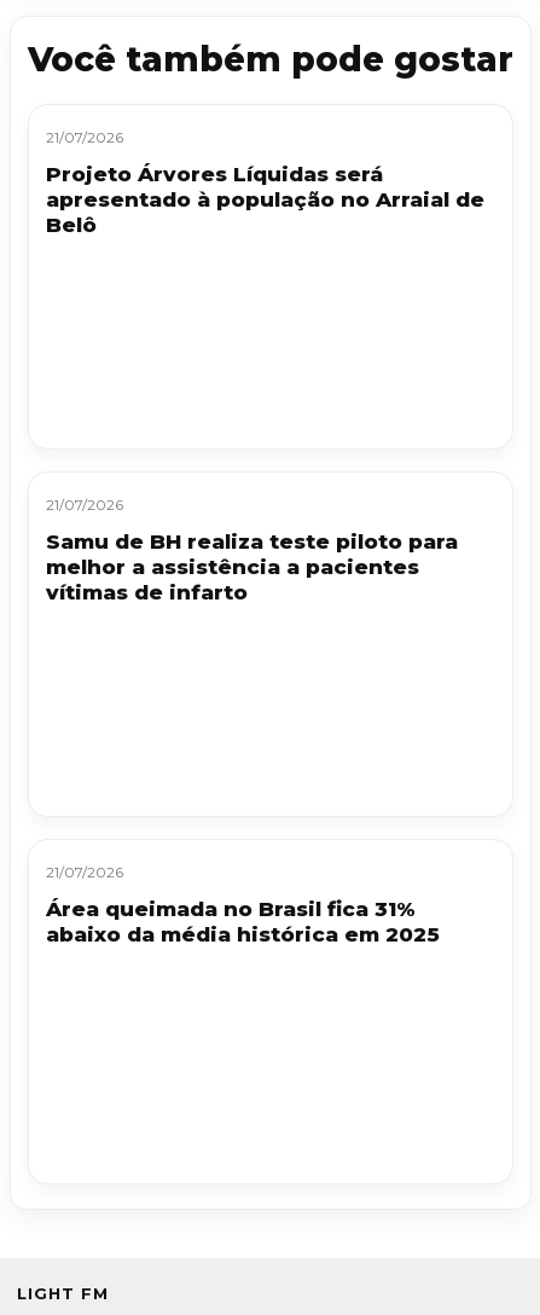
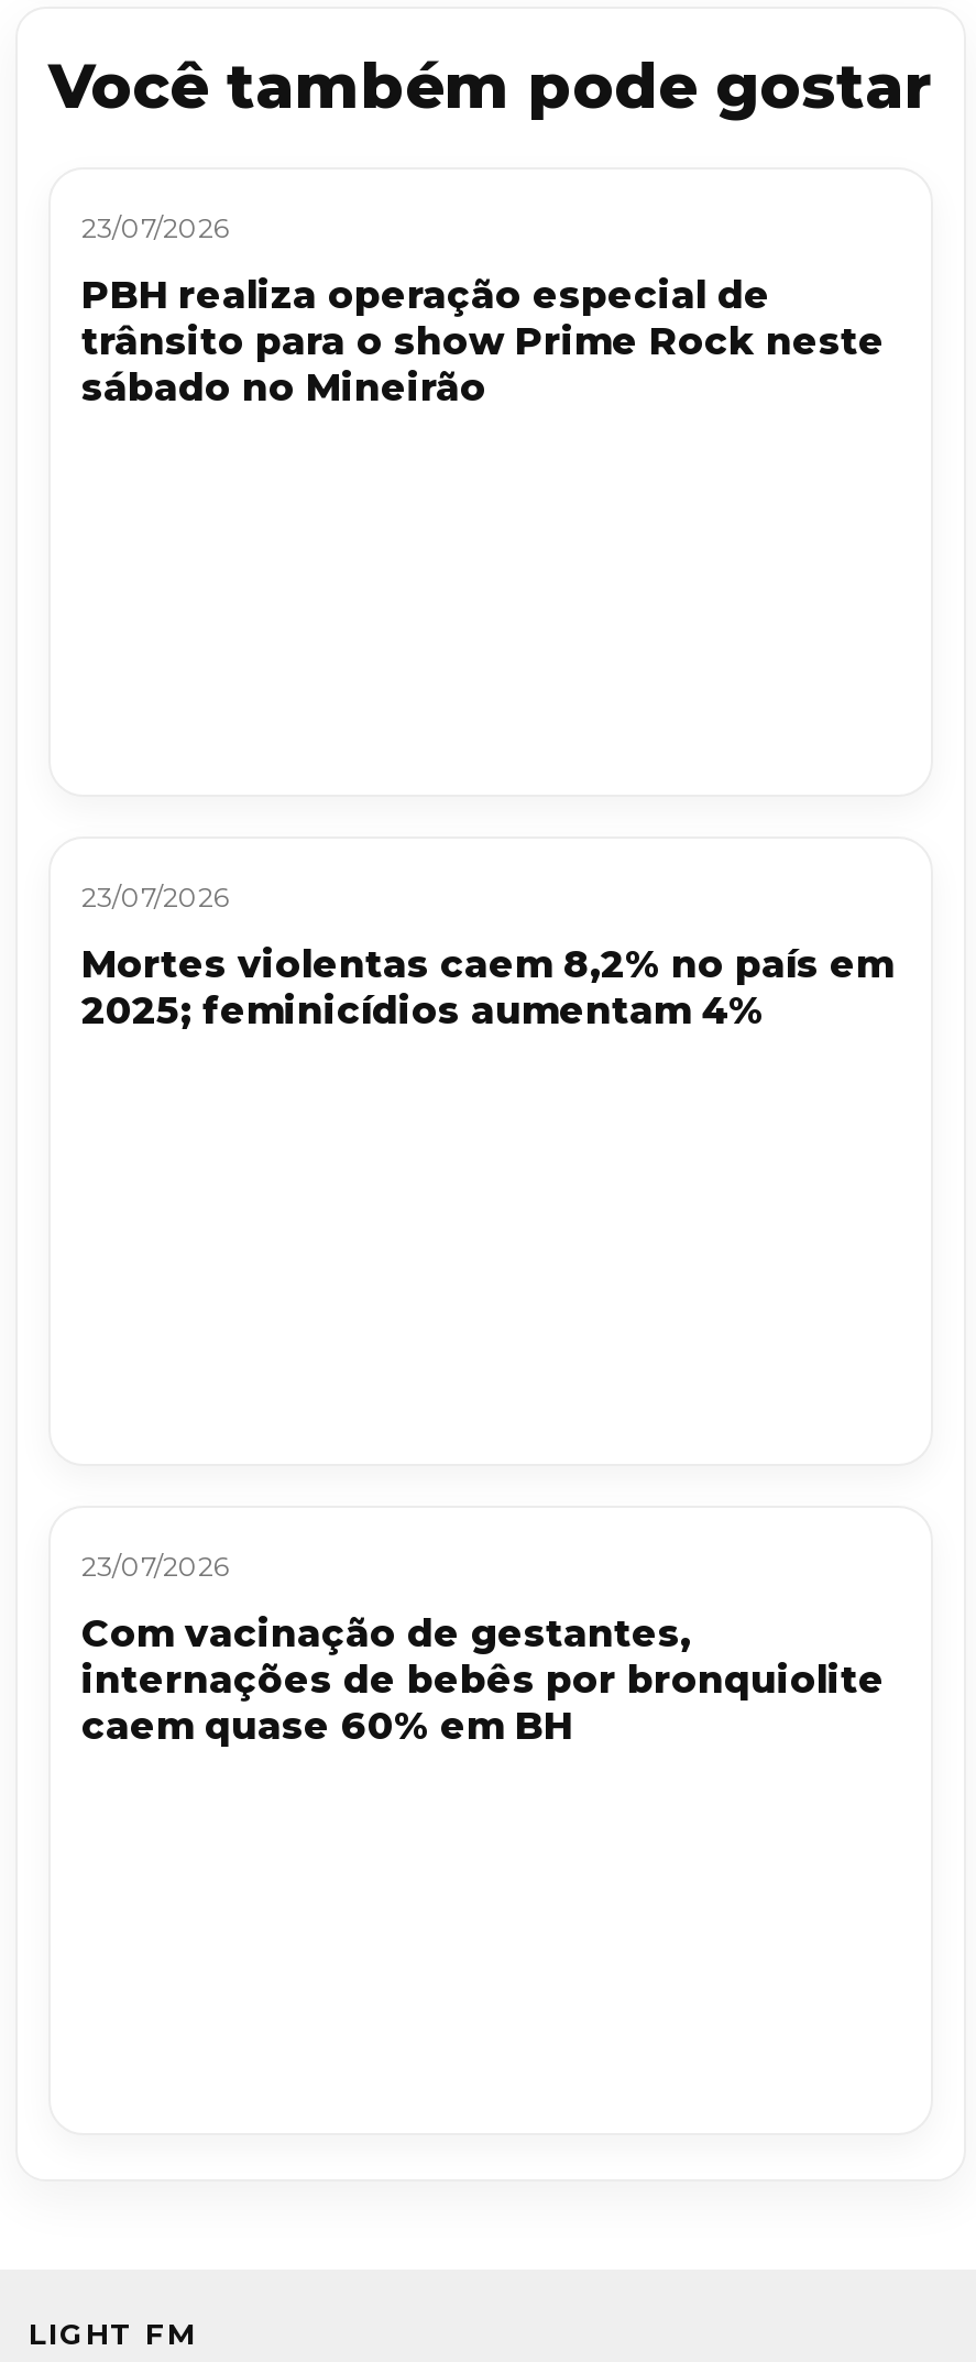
- 21/07/2026
+ 23/07/2026

- Projeto Árvores Líquidas será
- apresentado à população no Arraial de
- Belô
+ PBH realiza operação especial de
+ trânsito para o show Prime Rock neste
+ sábado no Mineirão

- 21/07/2026
+ 23/07/2026

- Samu de BH realiza teste piloto para
- melhor a assistência a pacientes
- vítimas de infarto
+ Mortes violentas caem 8,2% no país em
+ 2025; feminicídios aumentam 4%

- 21/07/2026
+ 23/07/2026

- Área queimada no Brasil fica 31%
- abaixo da média histórica em 2025
+ Com vacinação de gestantes,
+ internações de bebês por bronquiolite
+ caem quase 60% em BH
